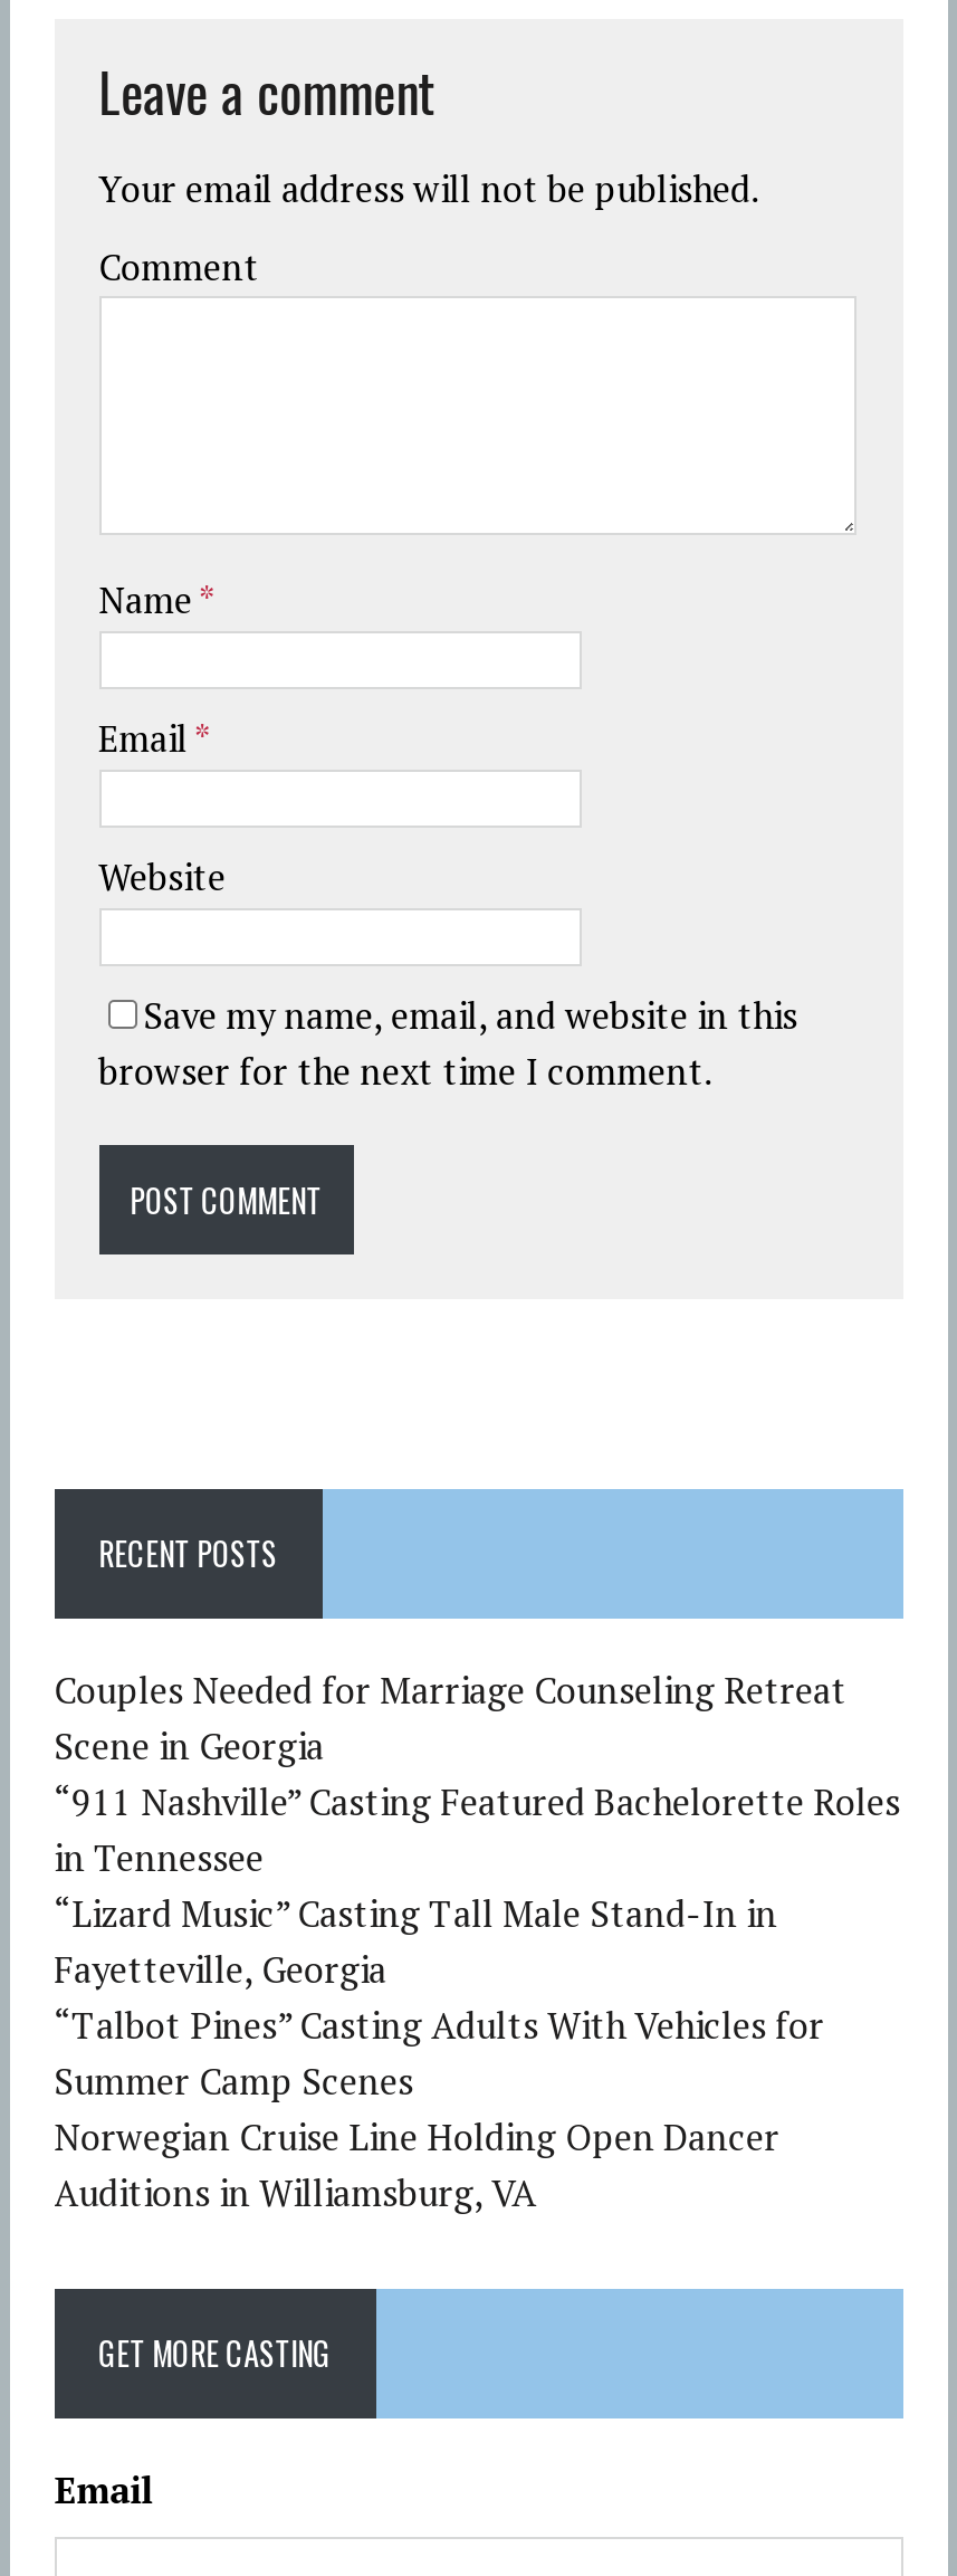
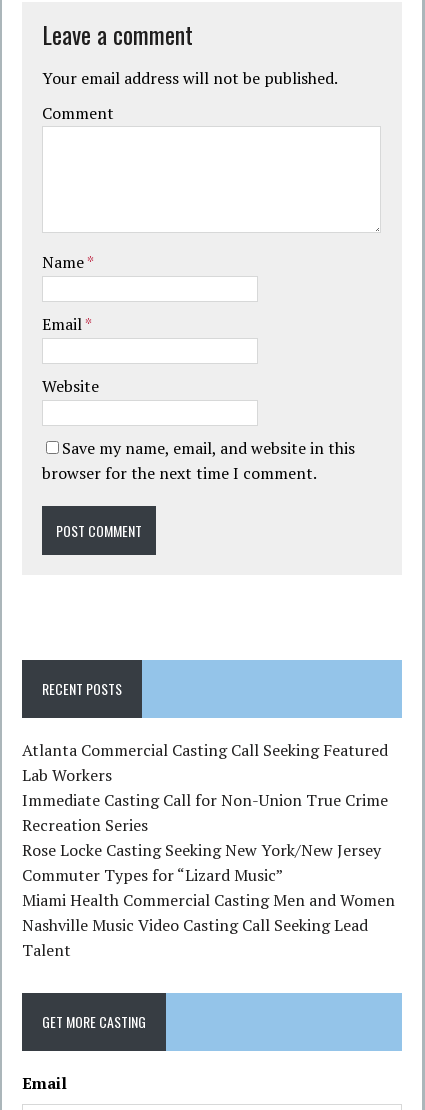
- Couples Needed for Marriage Counseling Retreat
- Scene in Georgia
- “911 Nashville” Casting Featured Bachelorette Roles
- in Tennessee
- “Lizard Music” Casting Tall Male Stand-In in
- Fayetteville, Georgia
- “Talbot Pines” Casting Adults With Vehicles for
- Summer Camp Scenes
- Norwegian Cruise Line Holding Open Dancer
- Auditions in Williamsburg, VA
+ Atlanta Commercial Casting Call Seeking Featured
+ Lab Workers
+ Immediate Casting Call for Non-Union True Crime
+ Recreation Series
+ Rose Locke Casting Seeking New York/New Jersey
+ Commuter Types for “Lizard Music”
+ Miami Health Commercial Casting Men and Women
+ Nashville Music Video Casting Call Seeking Lead
+ Talent
